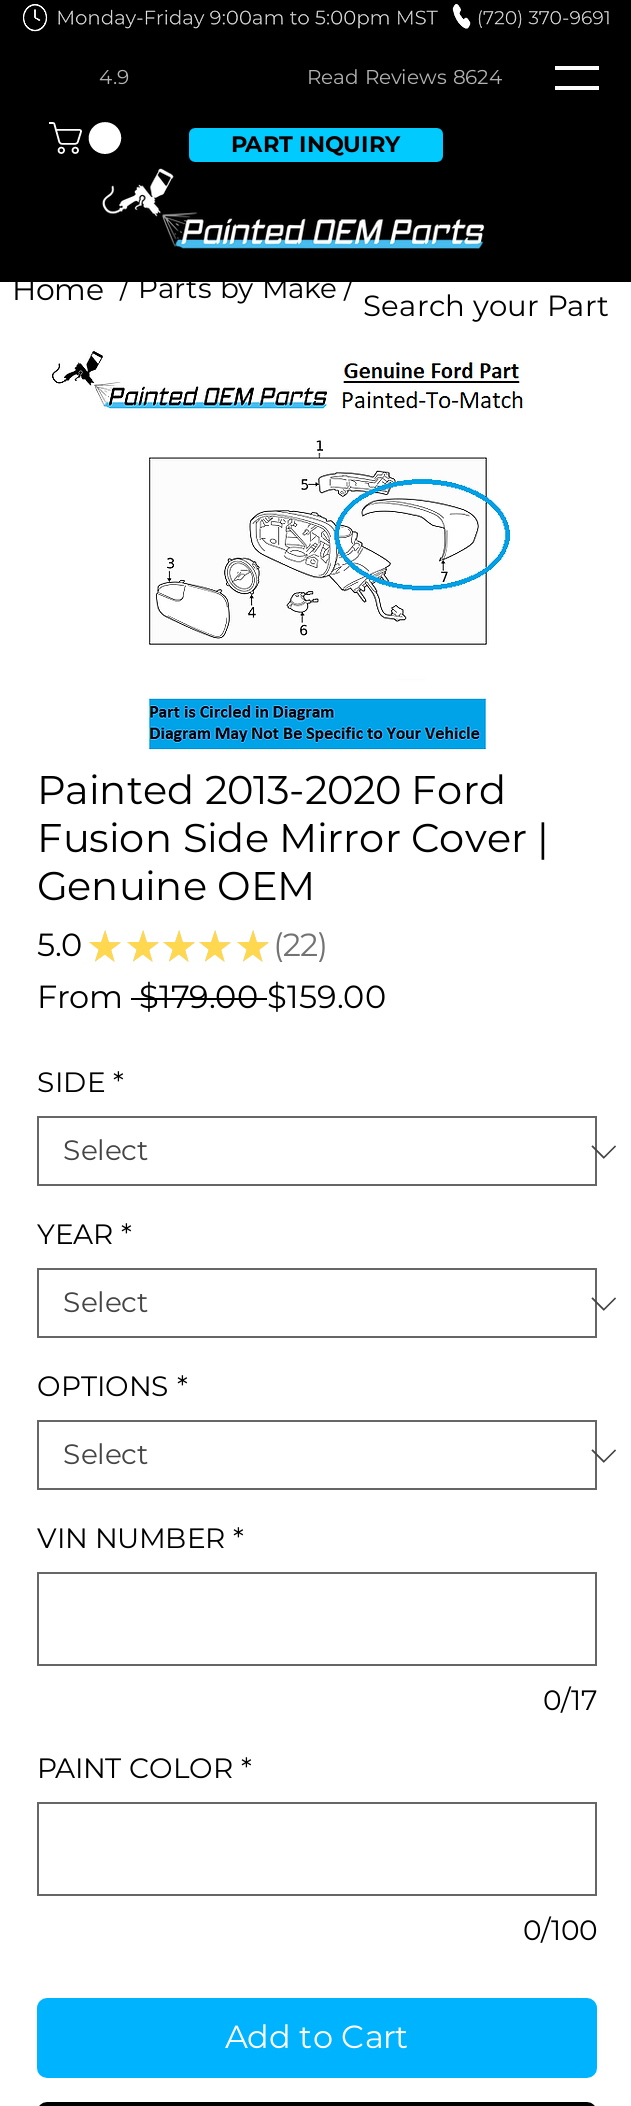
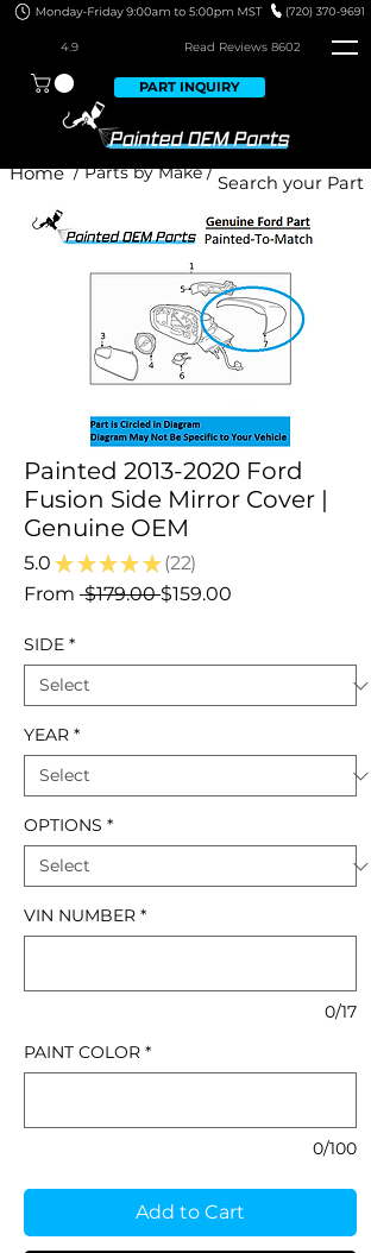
- Read Reviews 8624
+ Read Reviews 8602
